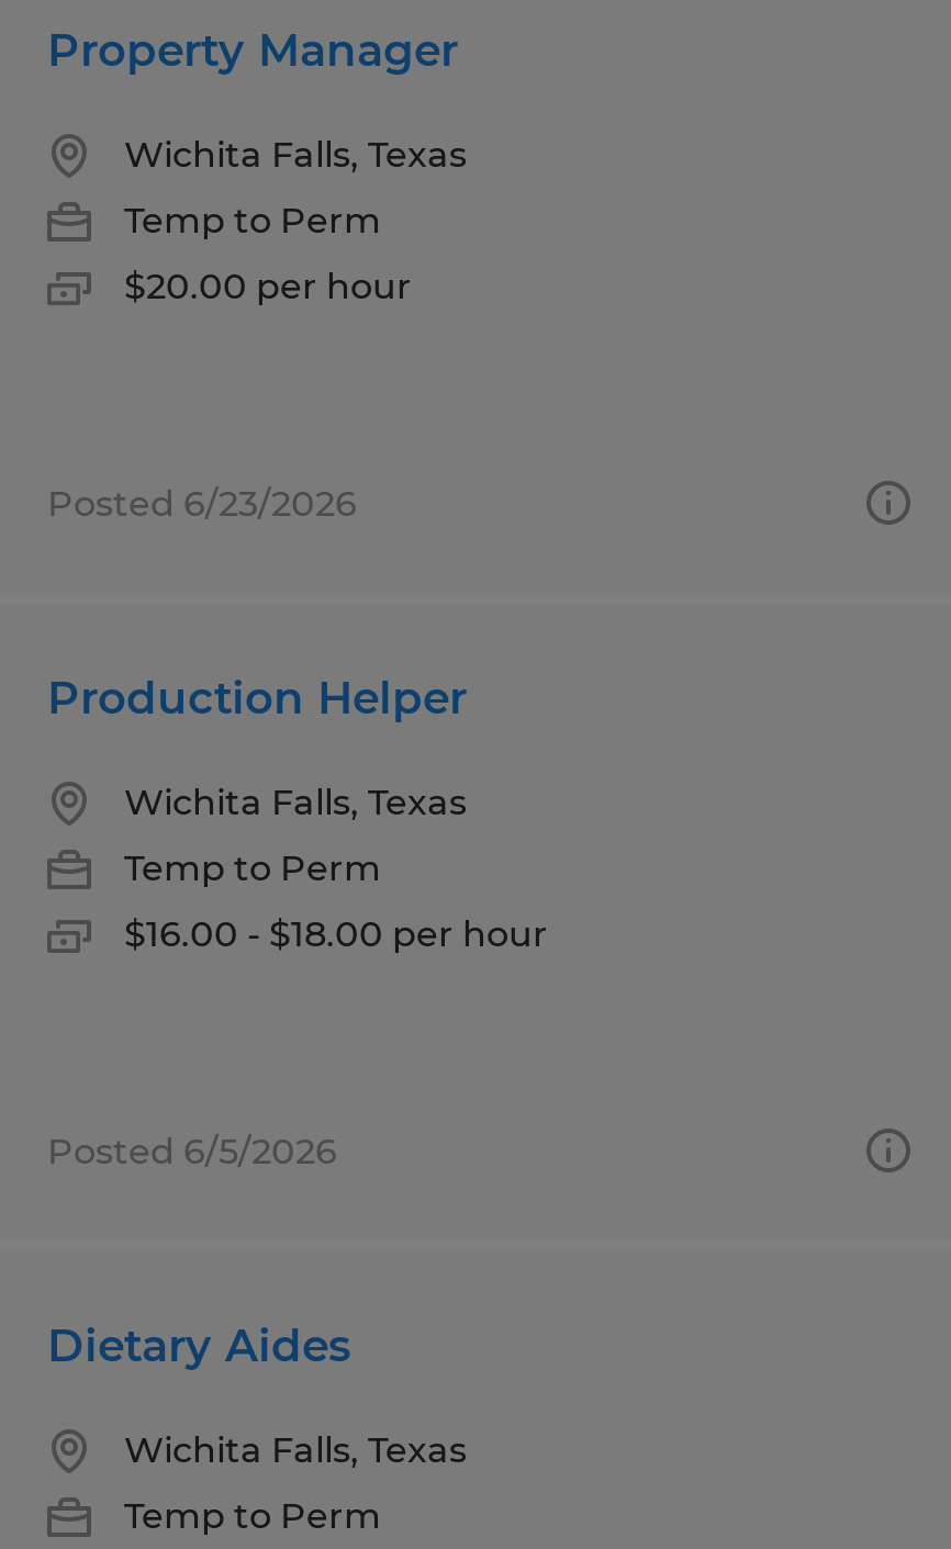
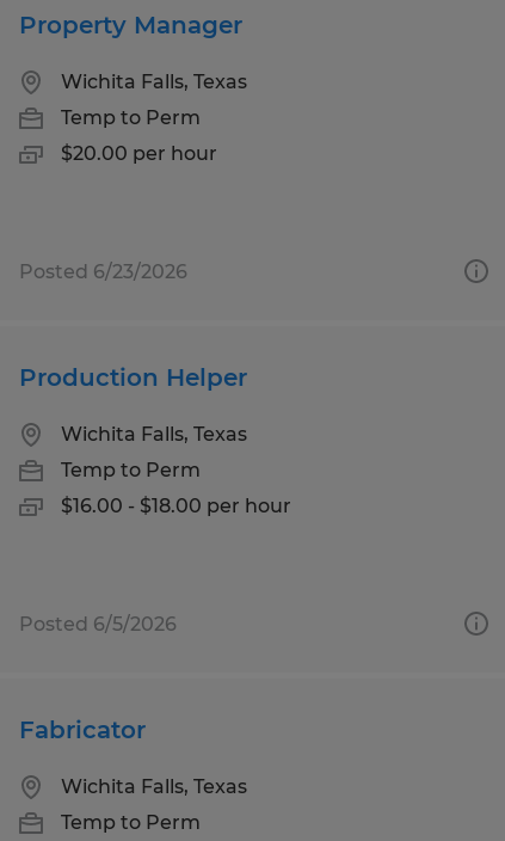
- Dietary Aides
+ Fabricator
